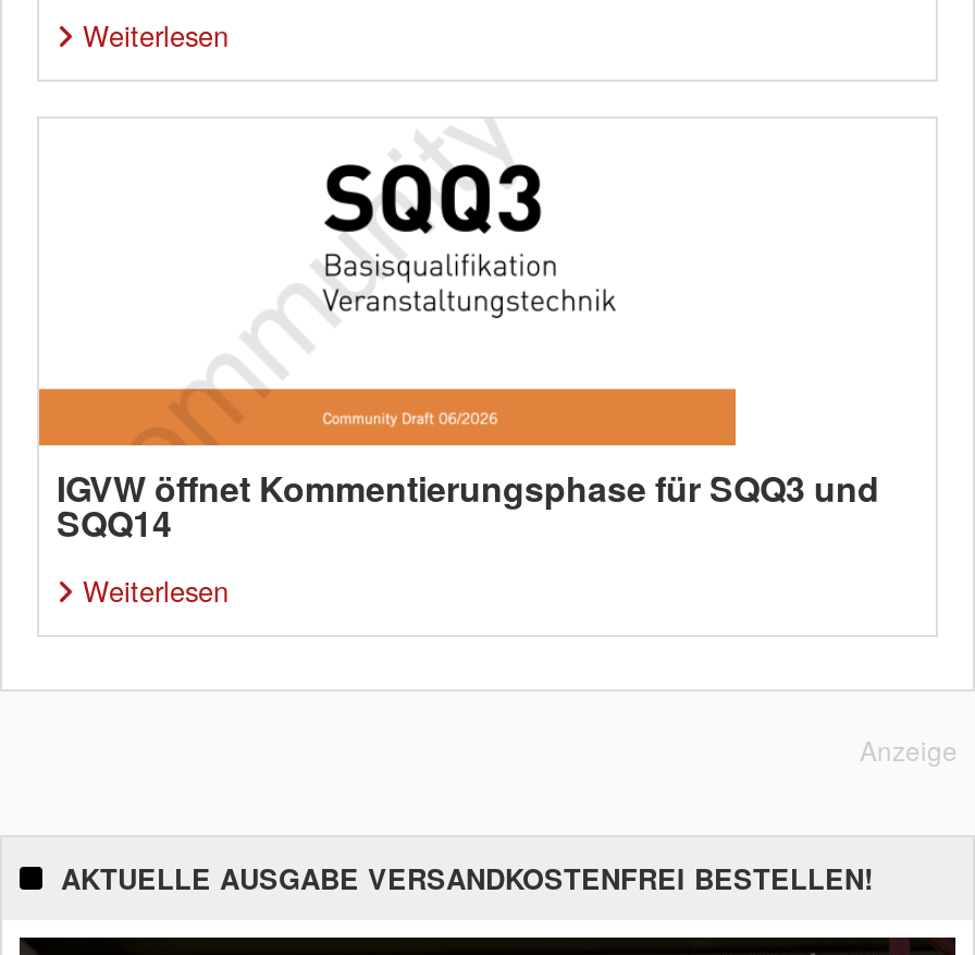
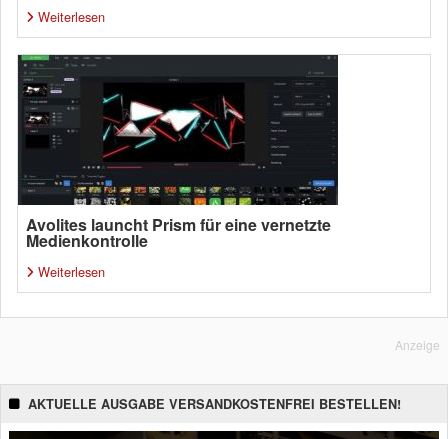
- [image]
- IGVW öffnet Kommentierungsphase für SQQ3 und
- SQQ14
+ [image]
+ Avolites launcht Prism für eine vernetzte
+ Medienkontrolle
